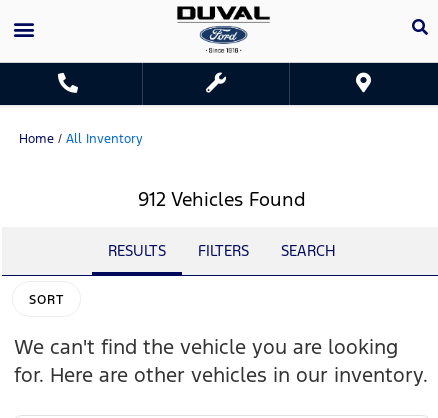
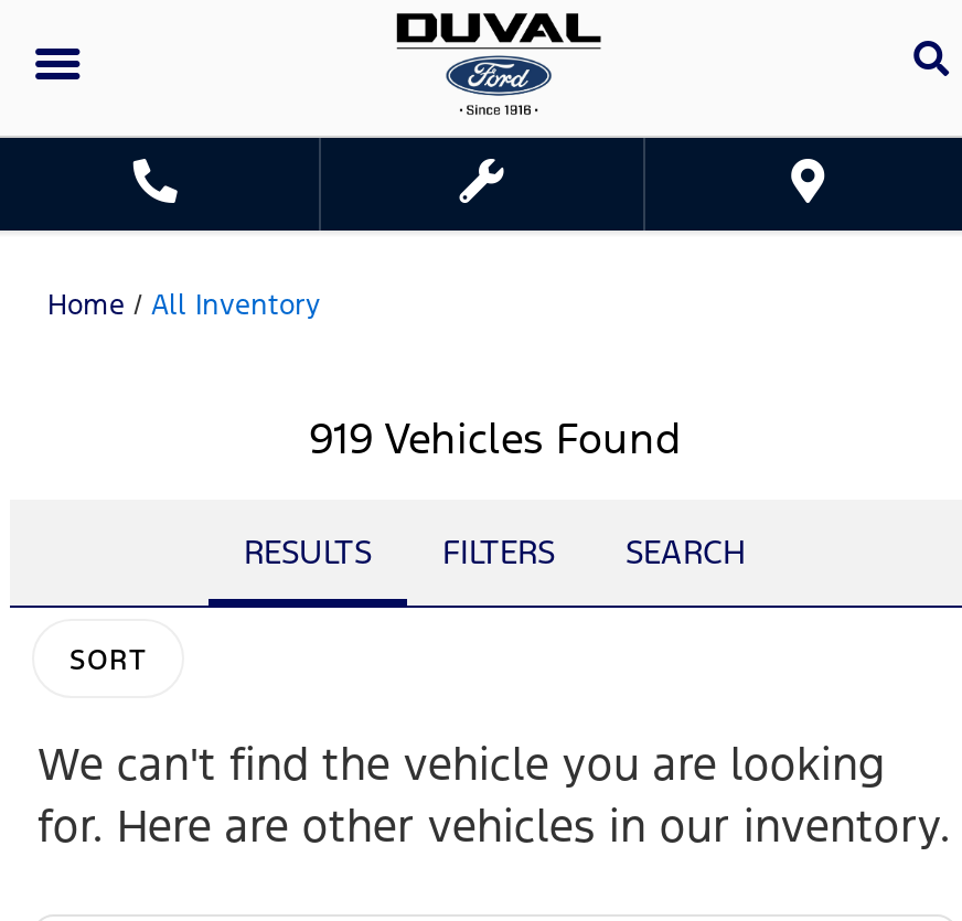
- 912 Vehicles Found
+ 919 Vehicles Found
